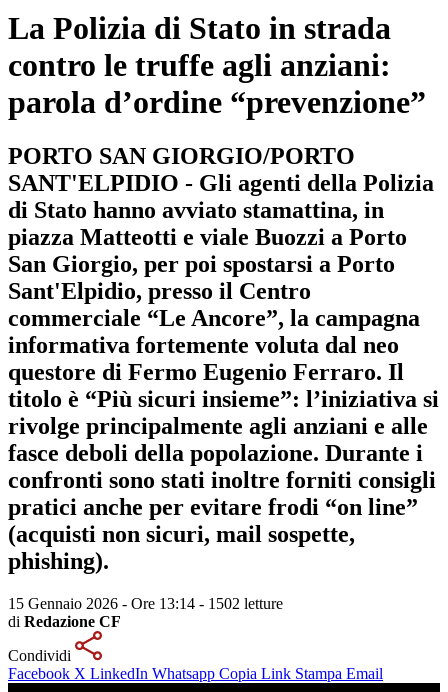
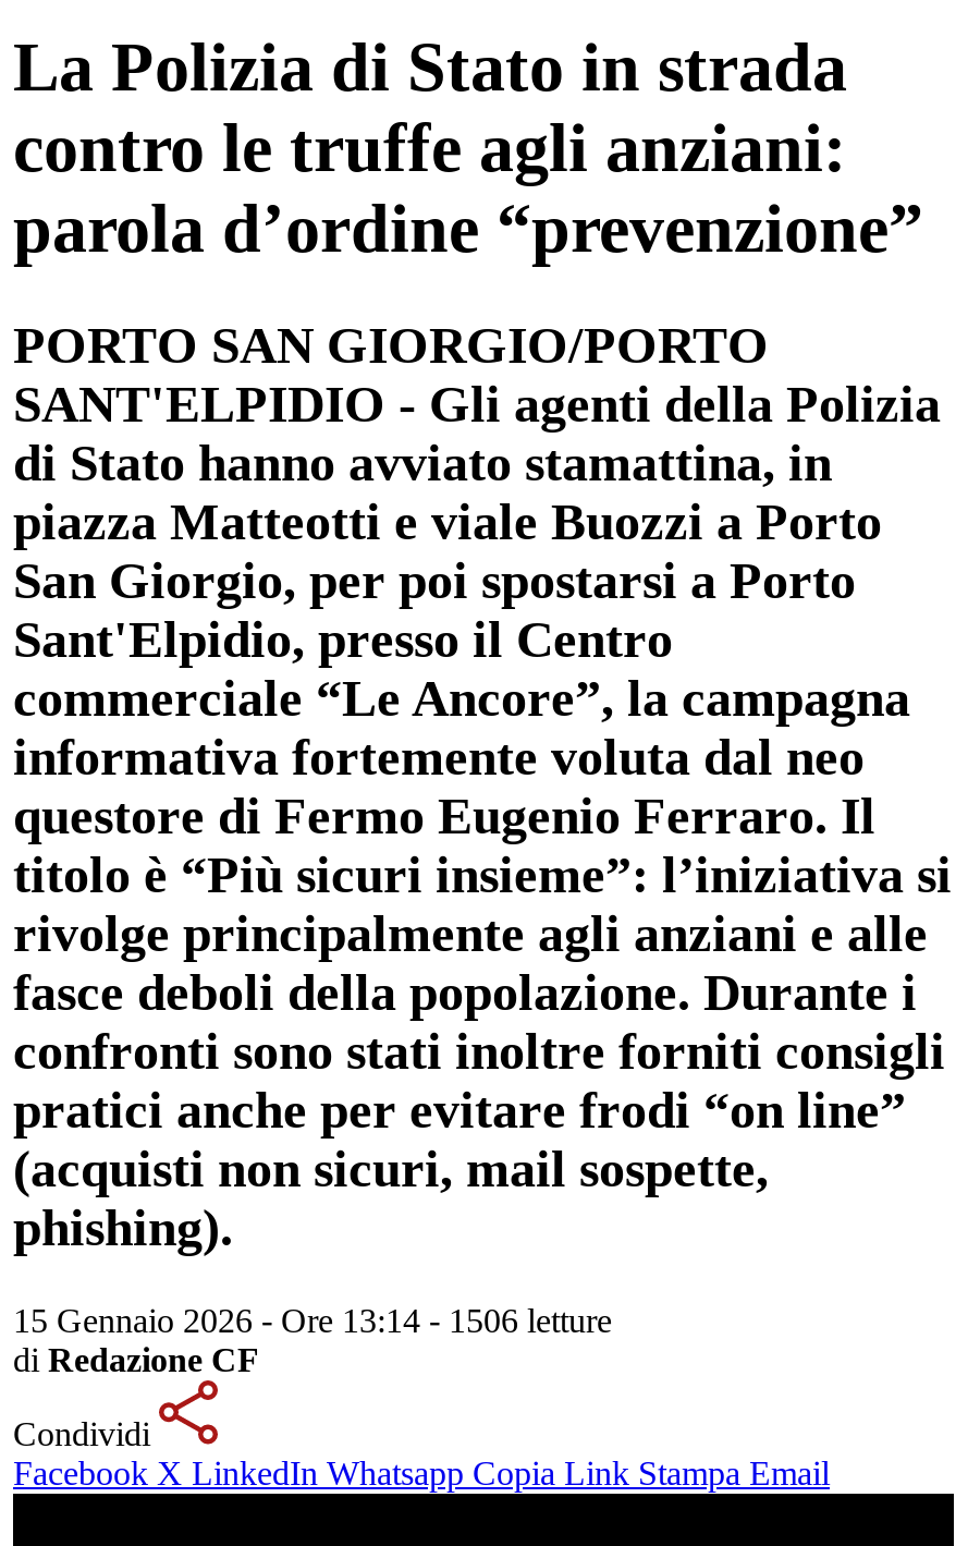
- 15 Gennaio 2026 - Ore 13:14 - 1502 letture
+ 15 Gennaio 2026 - Ore 13:14 - 1506 letture
